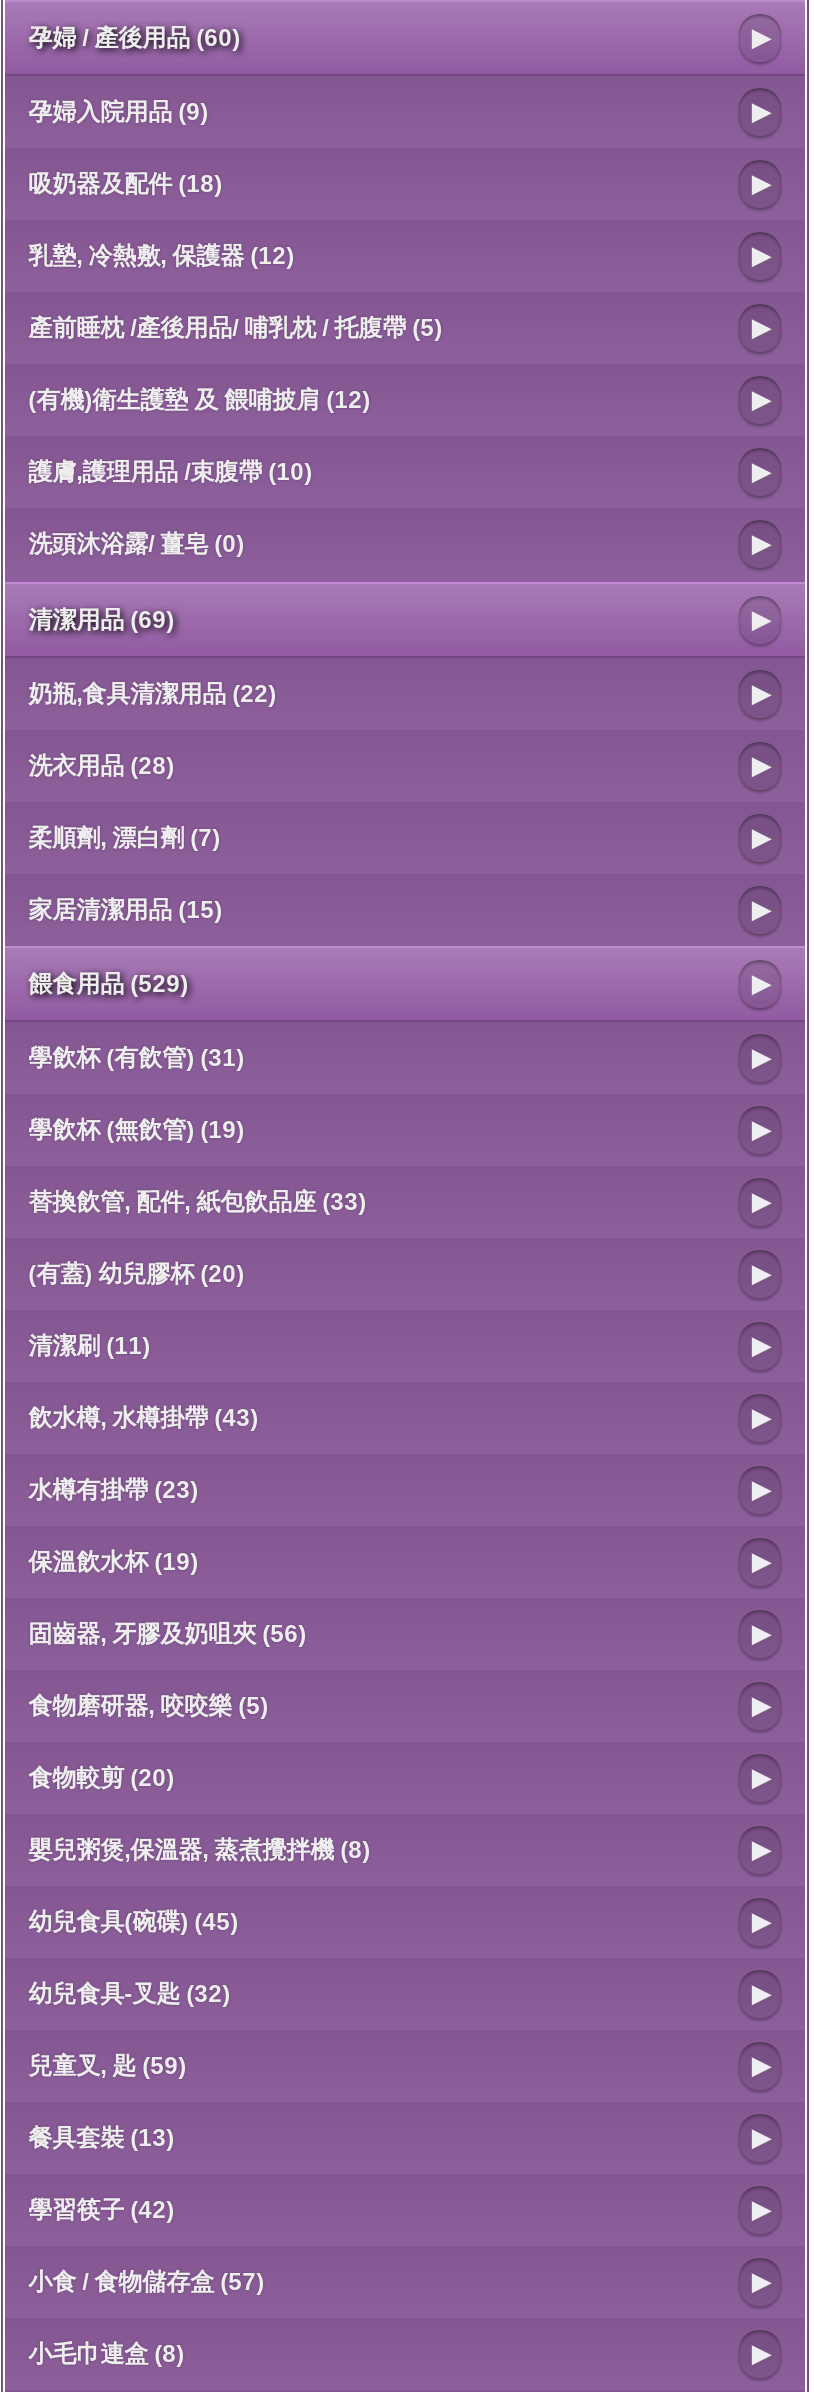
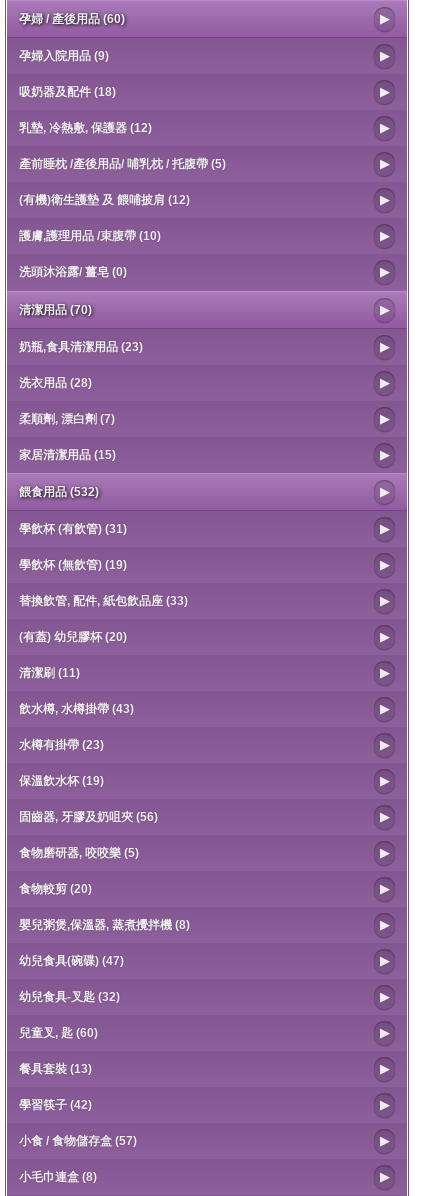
- 清潔用品 (69)
+ 清潔用品 (70)

- 奶瓶,食具清潔用品 (22)
+ 奶瓶,食具清潔用品 (23)

- 餵食用品 (529)
+ 餵食用品 (532)

- 幼兒食具(碗碟) (45)
+ 幼兒食具(碗碟) (47)

- 兒童叉, 匙 (59)
+ 兒童叉, 匙 (60)
